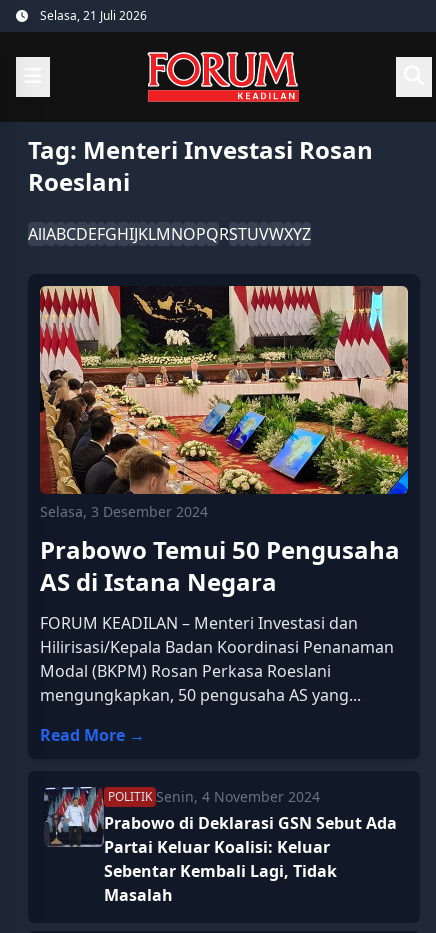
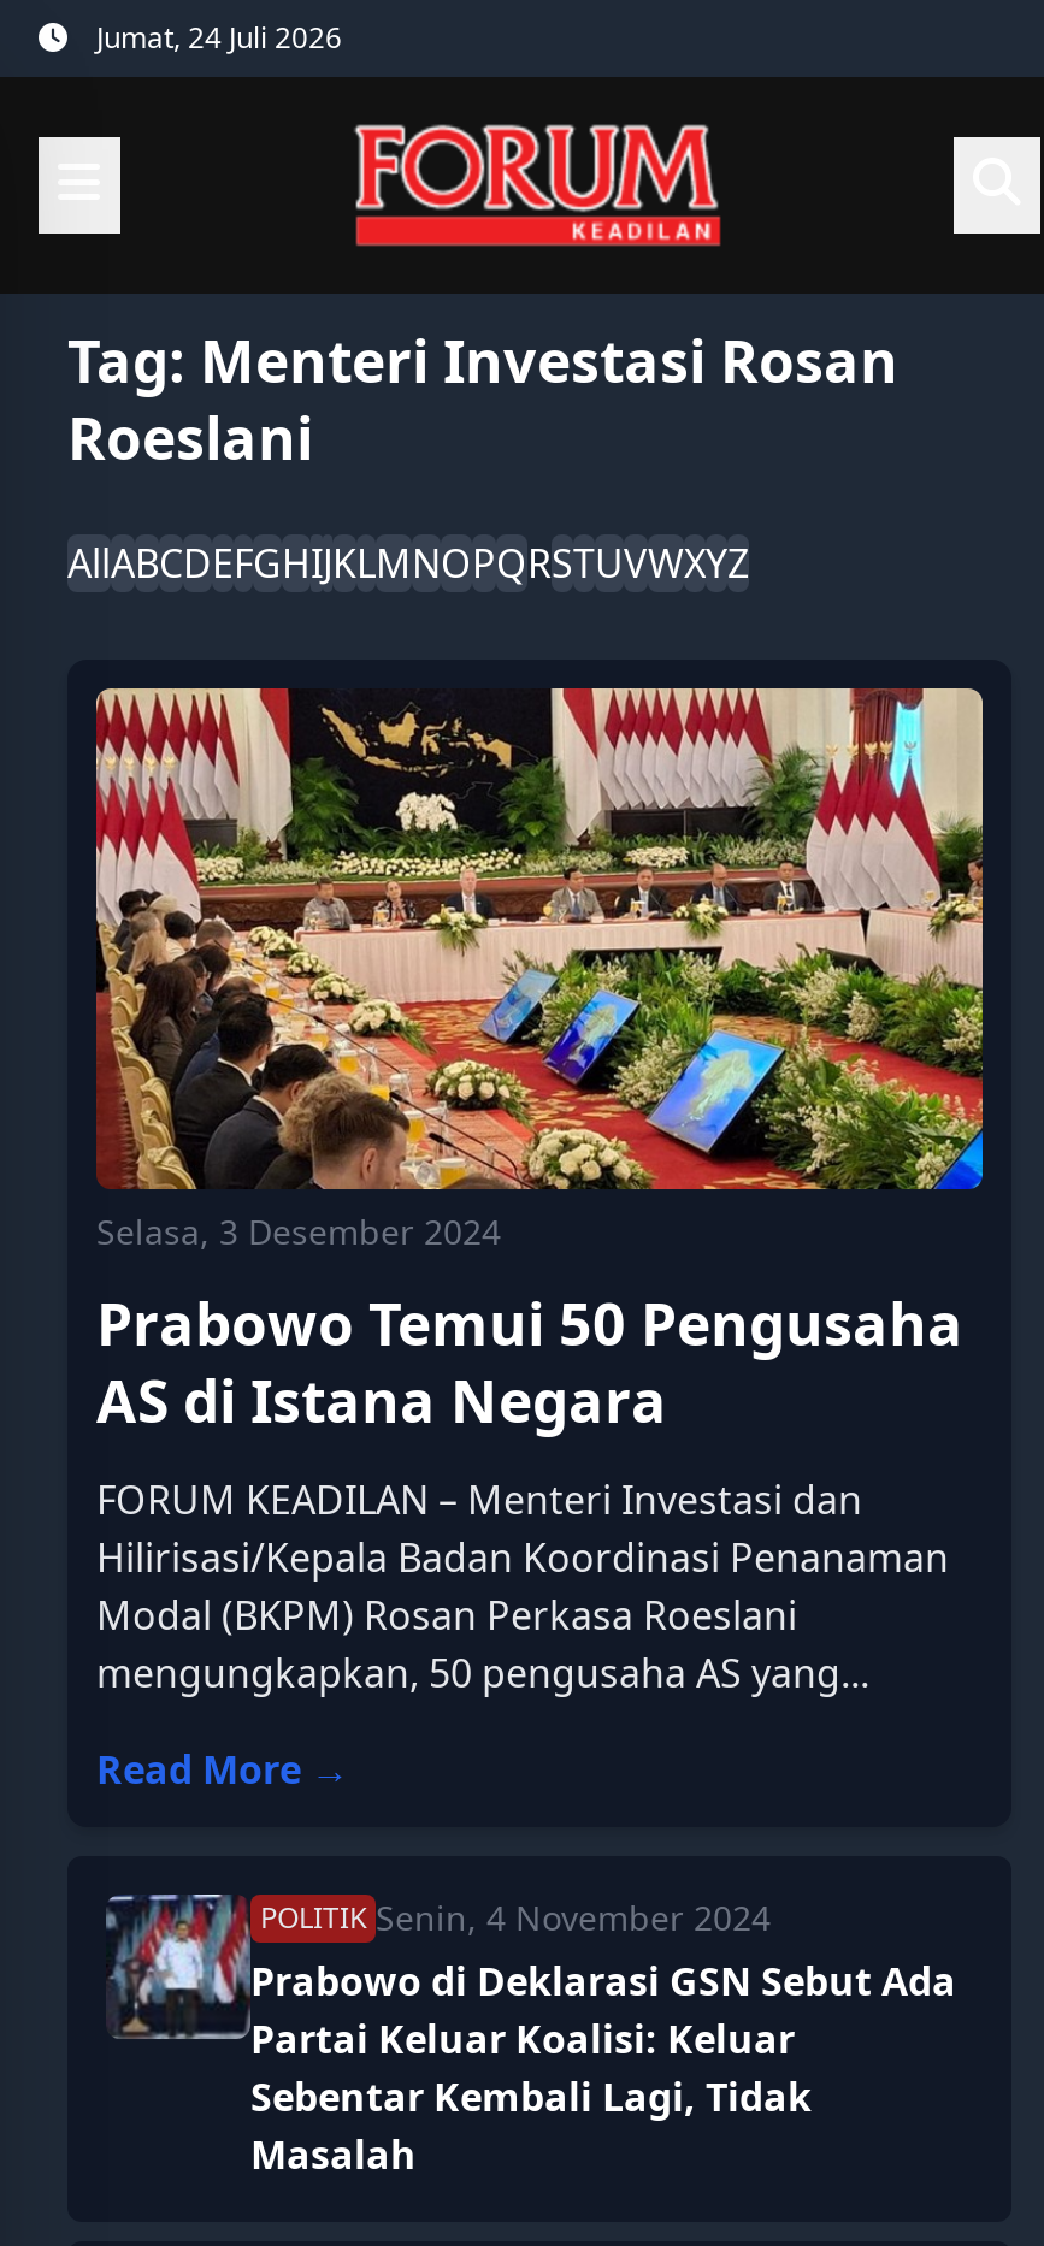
- Selasa, 21 Juli 2026
+ Jumat, 24 Juli 2026
